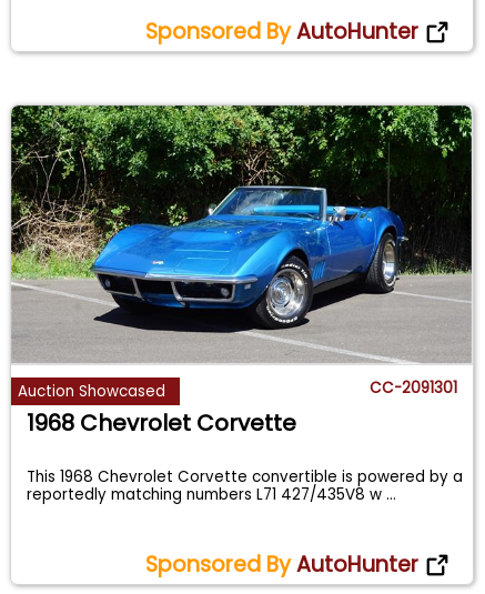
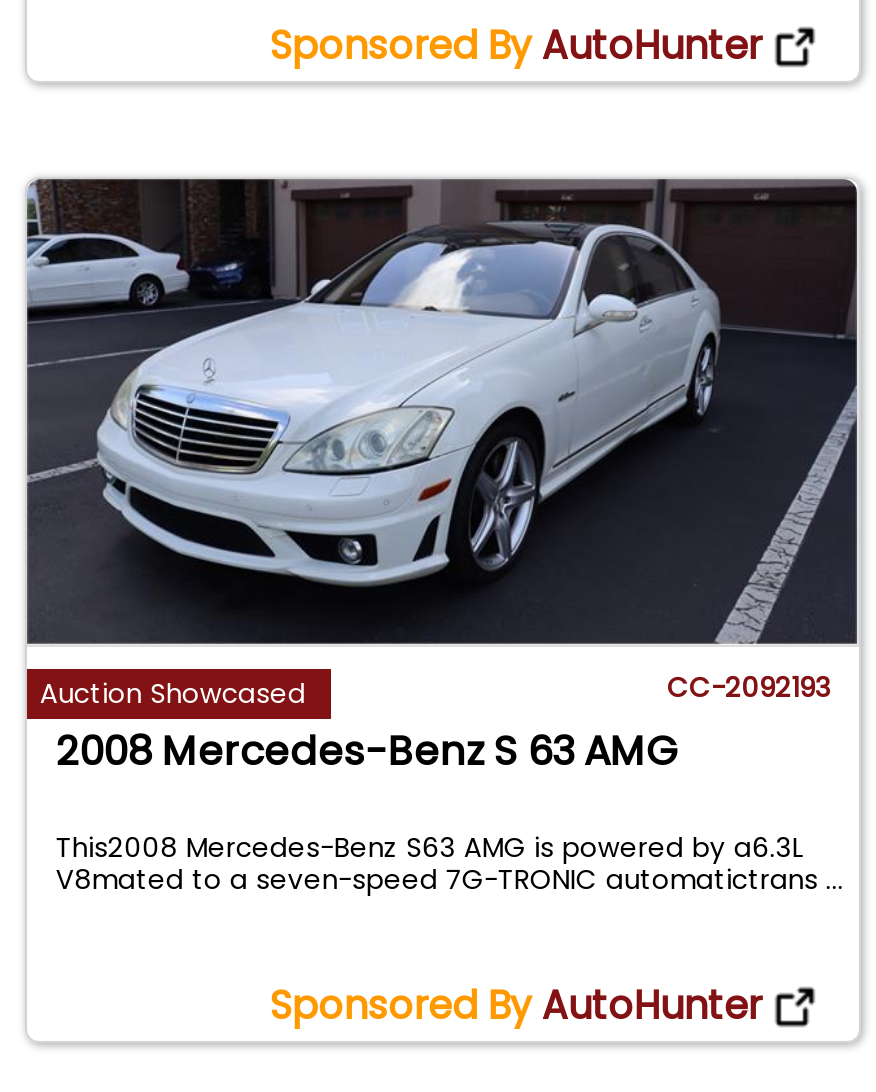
- [image]
- CC-2091301
- 1968 Chevrolet Corvette
+ [image]
+ CC-2092193
+ 2008 Mercedes-Benz S 63 AMG

- This 1968 Chevrolet Corvette convertible is powered by a
- reportedly matching numbers L71 427/435V8 w...
+ This2008 Mercedes-Benz S63 AMG is powered by a6.3L
+ V8mated to a seven-speed 7G-TRONIC automatictrans...
